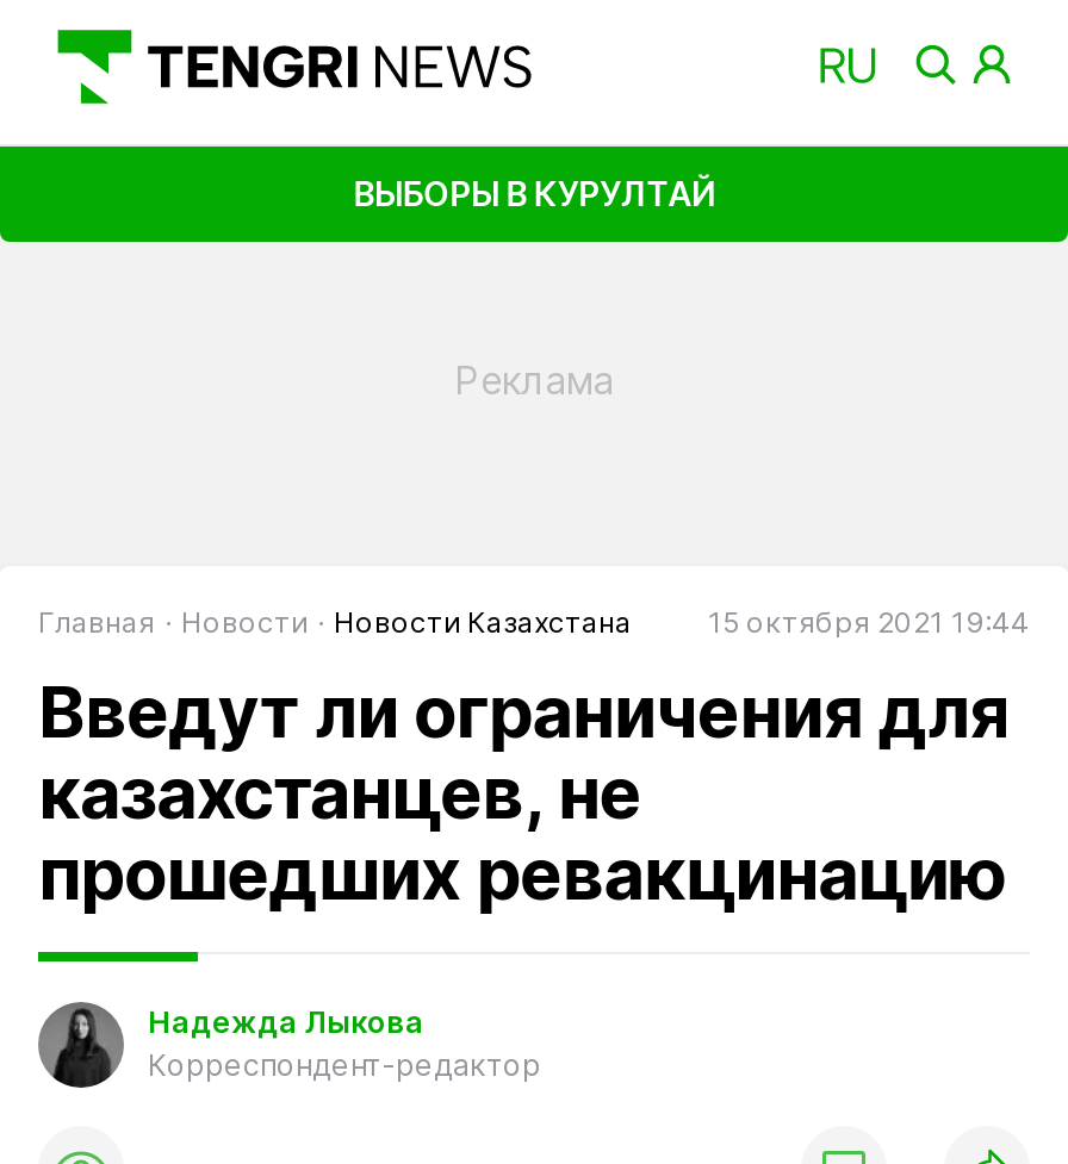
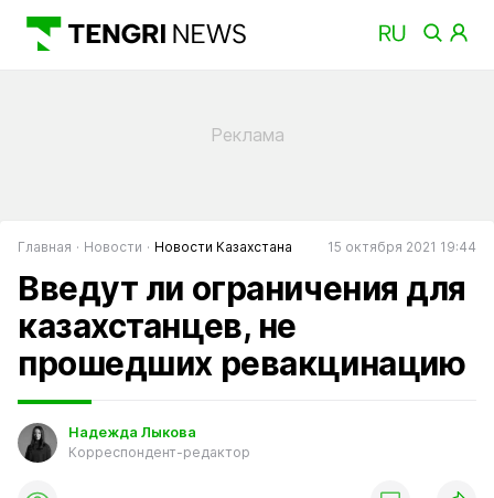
- ВЫБОРЫ В КУРУЛТАЙ
